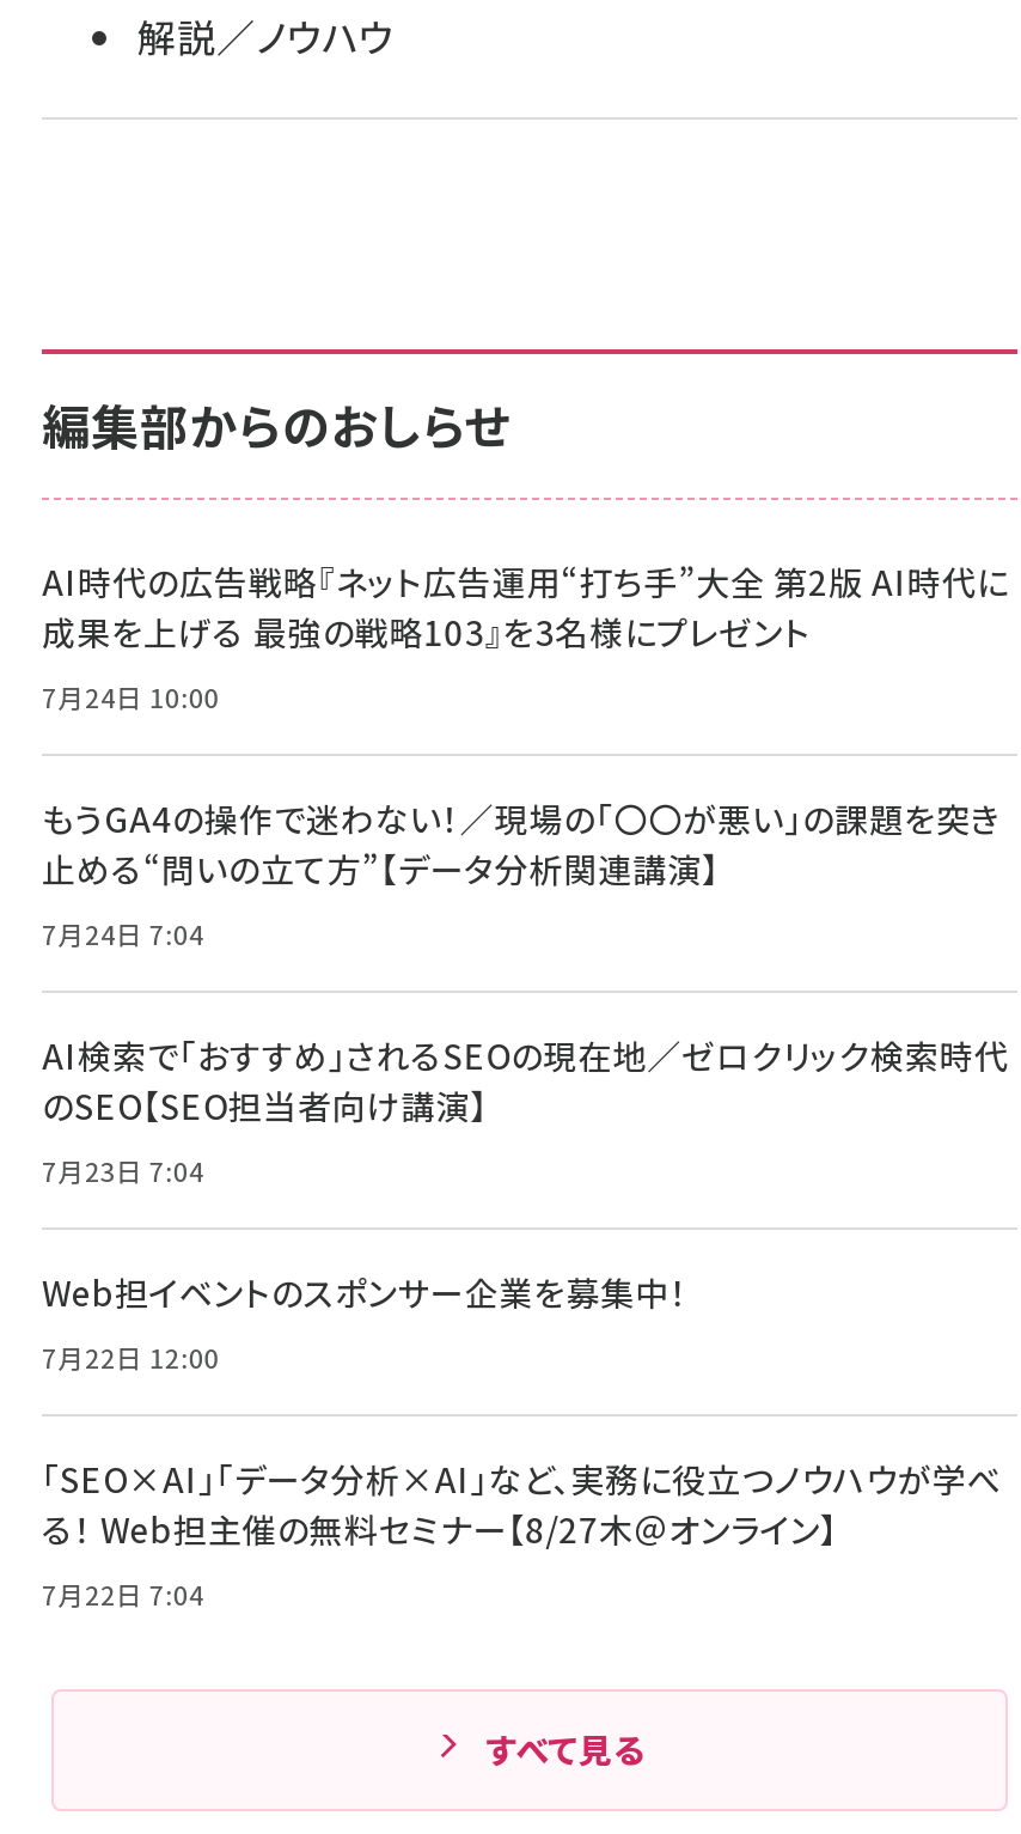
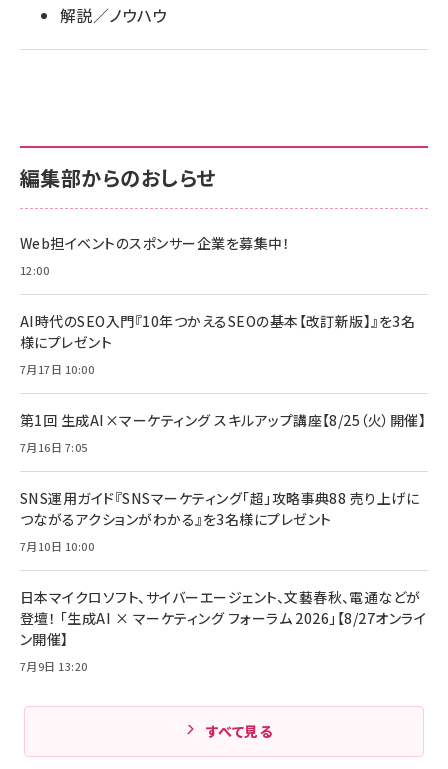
- AI時代の広告戦略『ネット広告運用“打ち手”大全 第2版 AI時代に
- 成果を上げる 最強の戦略103』を3名様にプレゼント
- 7月24日 10:00
- もうGA4の操作で迷わない！／現場の「〇〇が悪い」の課題を突き
- 止める“問いの立て方”【データ分析関連講演】
- 7月24日 7:04
- AI検索で「おすすめ」されるSEOの現在地／ゼロクリック検索時代
- のSEO【SEO担当者向け講演】
- 7月23日 7:04

moved up: Web担イベントのスポンサー企業を募集中！

- 7月22日 12:00
- 「SEO×AI」「データ分析×AI」など、実務に役立つノウハウが学べ
- る！ Web担主催の無料セミナー【8/27木＠オンライン】
- 7月22日 7:04
+ 12:00
+ AI時代のSEO入門『10年つかえるSEOの基本【改訂新版】』を3名
+ 様にプレゼント
+ 7月17日 10:00
+ 第1回 生成AI×マーケティング スキルアップ講座【8/25（火）開催】
+ 7月16日 7:05
+ SNS運用ガイド『SNSマーケティング「超」攻略事典88 売り上げに
+ つながるアクションがわかる』を3名様にプレゼント
+ 7月10日 10:00
+ 日本マイクロソフト、サイバーエージェント、文藝春秋、電通などが
+ 登壇！ 「生成AI × マーケティング フォーラム 2026」【8/27オンライ
+ ン開催】
+ 7月9日 13:20
